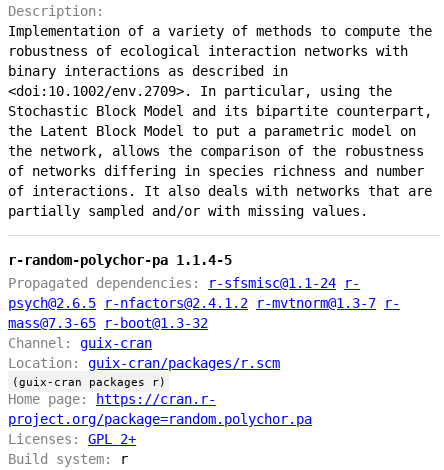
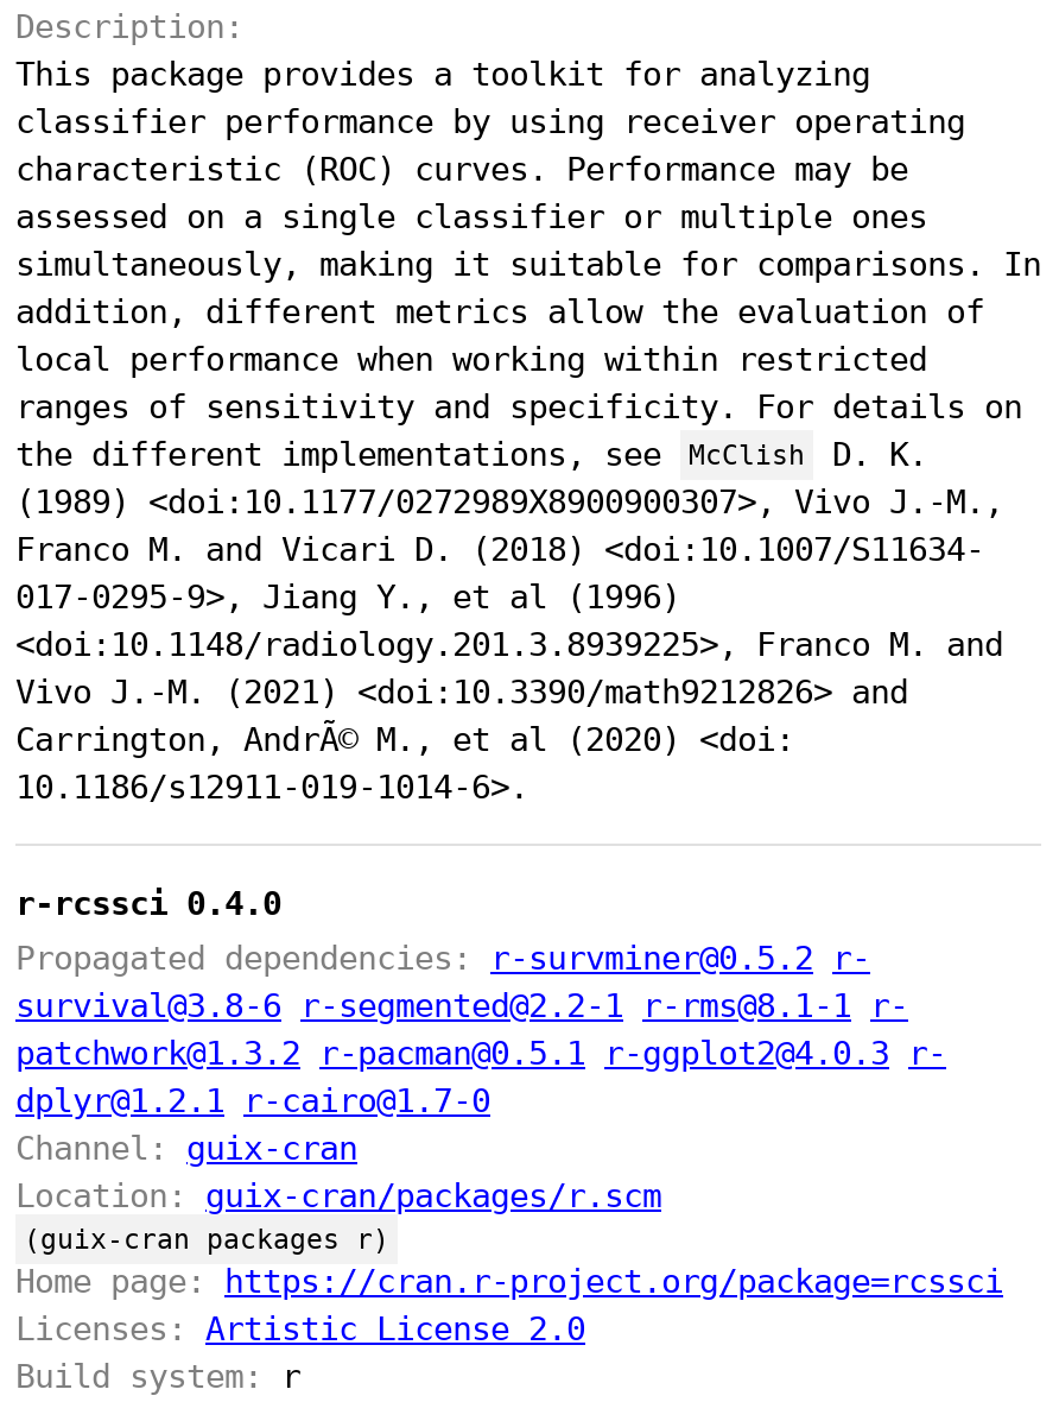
- Implementation of a variety of methods to compute the
- robustness of ecological interaction networks with
- binary interactions as described in
- <doi:10.1002/env.2709>. In particular, using the
- Stochastic Block Model and its bipartite counterpart,
- the Latent Block Model to put a parametric model on
- the network, allows the comparison of the robustness
- of networks differing in species richness and number
- of interactions. It also deals with networks that are
- partially sampled and/or with missing values.
+ This package provides a toolkit for analyzing
+ classifier performance by using receiver operating
+ characteristic (ROC) curves. Performance may be
+ assessed on a single classifier or multiple ones
+ simultaneously, making it suitable for comparisons. In
+ addition, different metrics allow the evaluation of
+ local performance when working within restricted
+ ranges of sensitivity and specificity. For details on
+ the different implementations, see McClish D. K.
+ (1989) <doi:10.1177/0272989X8900900307>, Vivo J.-M.,
+ Franco M. and Vicari D. (2018) <doi:10.1007/S11634-
+ 017-0295-9>, Jiang Y., et al (1996)
+ <doi:10.1148/radiology.201.3.8939225>, Franco M. and
+ Vivo J.-M. (2021) <doi:10.3390/math9212826> and
+ Carrington, AndrÃ© M., et al (2020) <doi:
+ 10.1186/s12911-019-1014-6>.

- r-random-polychor-pa 1.1.4-5
+ r-rcssci 0.4.0

- Propagated dependencies: r-sfsmisc@1.1-24 r-
- psych@2.6.5 r-nfactors@2.4.1.2 r-mvtnorm@1.3-7 r-
- mass@7.3-65 r-boot@1.3-32
+ Propagated dependencies: r-survminer@0.5.2 r-
+ survival@3.8-6 r-segmented@2.2-1 r-rms@8.1-1 r-
+ patchwork@1.3.2 r-pacman@0.5.1 r-ggplot2@4.0.3 r-
+ dplyr@1.2.1 r-cairo@1.7-0

moved down: Channel: guix-cran | Location: guix-cran/packages/r.scm | (guix-cran packages r)

- Home page: https://cran.r-
- project.org/package=random.polychor.pa
- Licenses: GPL 2+
+ Home page: https://cran.r-project.org/package=rcssci
+ Licenses: Artistic License 2.0
